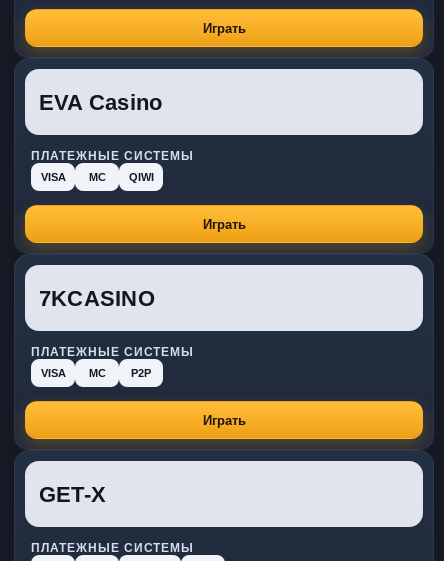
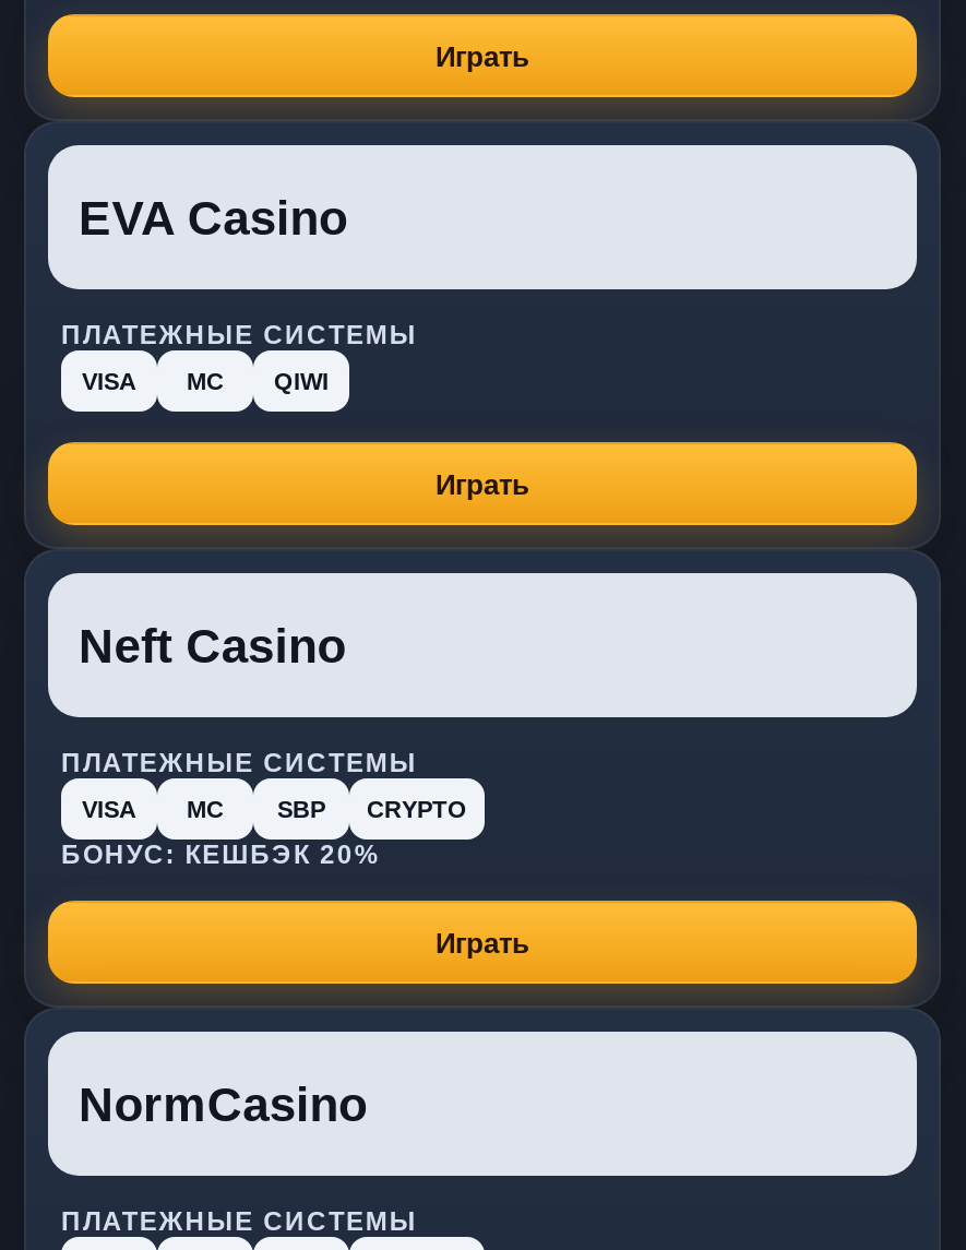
- 7KCASINO
+ Neft Casino

- P2P
+ SBP
+ CRYPTO
+ БОНУС: КЕШБЭК 20%

- GET-X
+ NormCasino
